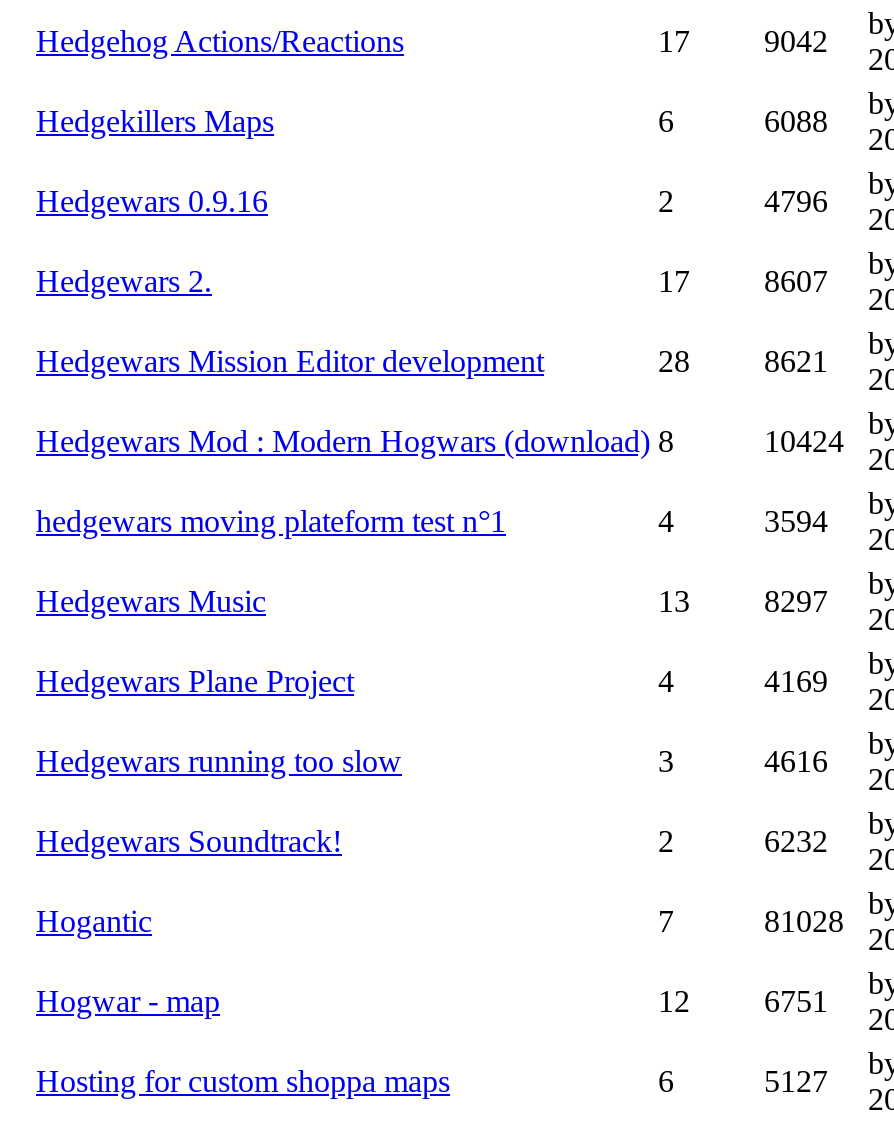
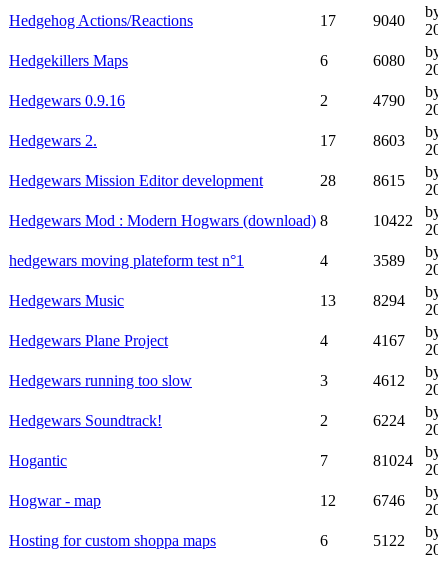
- 9042
+ 9040

- 6088
+ 6080

- 4796
+ 4790

- 8607
+ 8603

- 8621
+ 8615

- 10424
+ 10422

- 3594
+ 3589

- 8297
+ 8294

- 4169
+ 4167

- 4616
+ 4612

- 6232
+ 6224

- 81028
+ 81024

- 6751
+ 6746

- 5127
+ 5122
